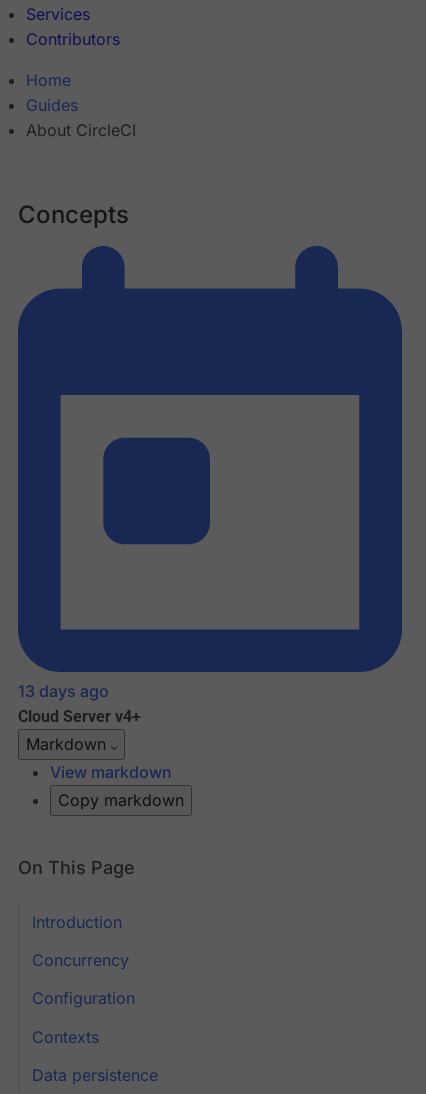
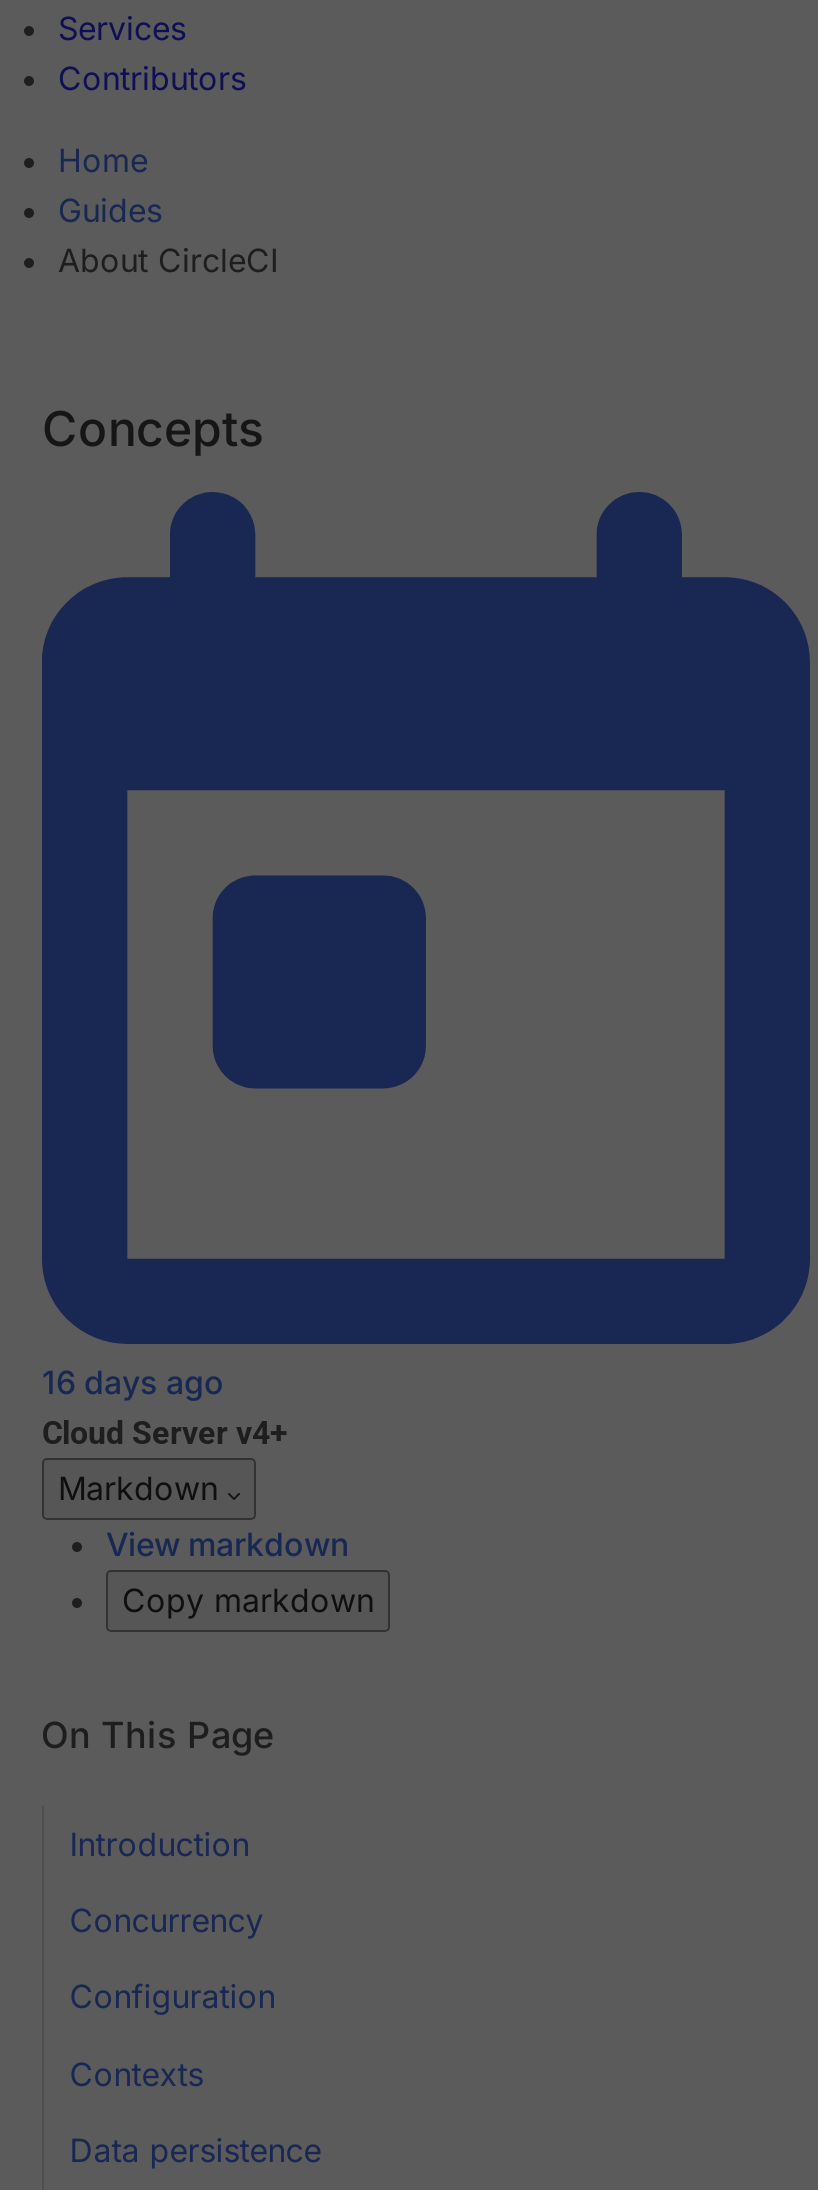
- 13 days ago
+ 16 days ago
